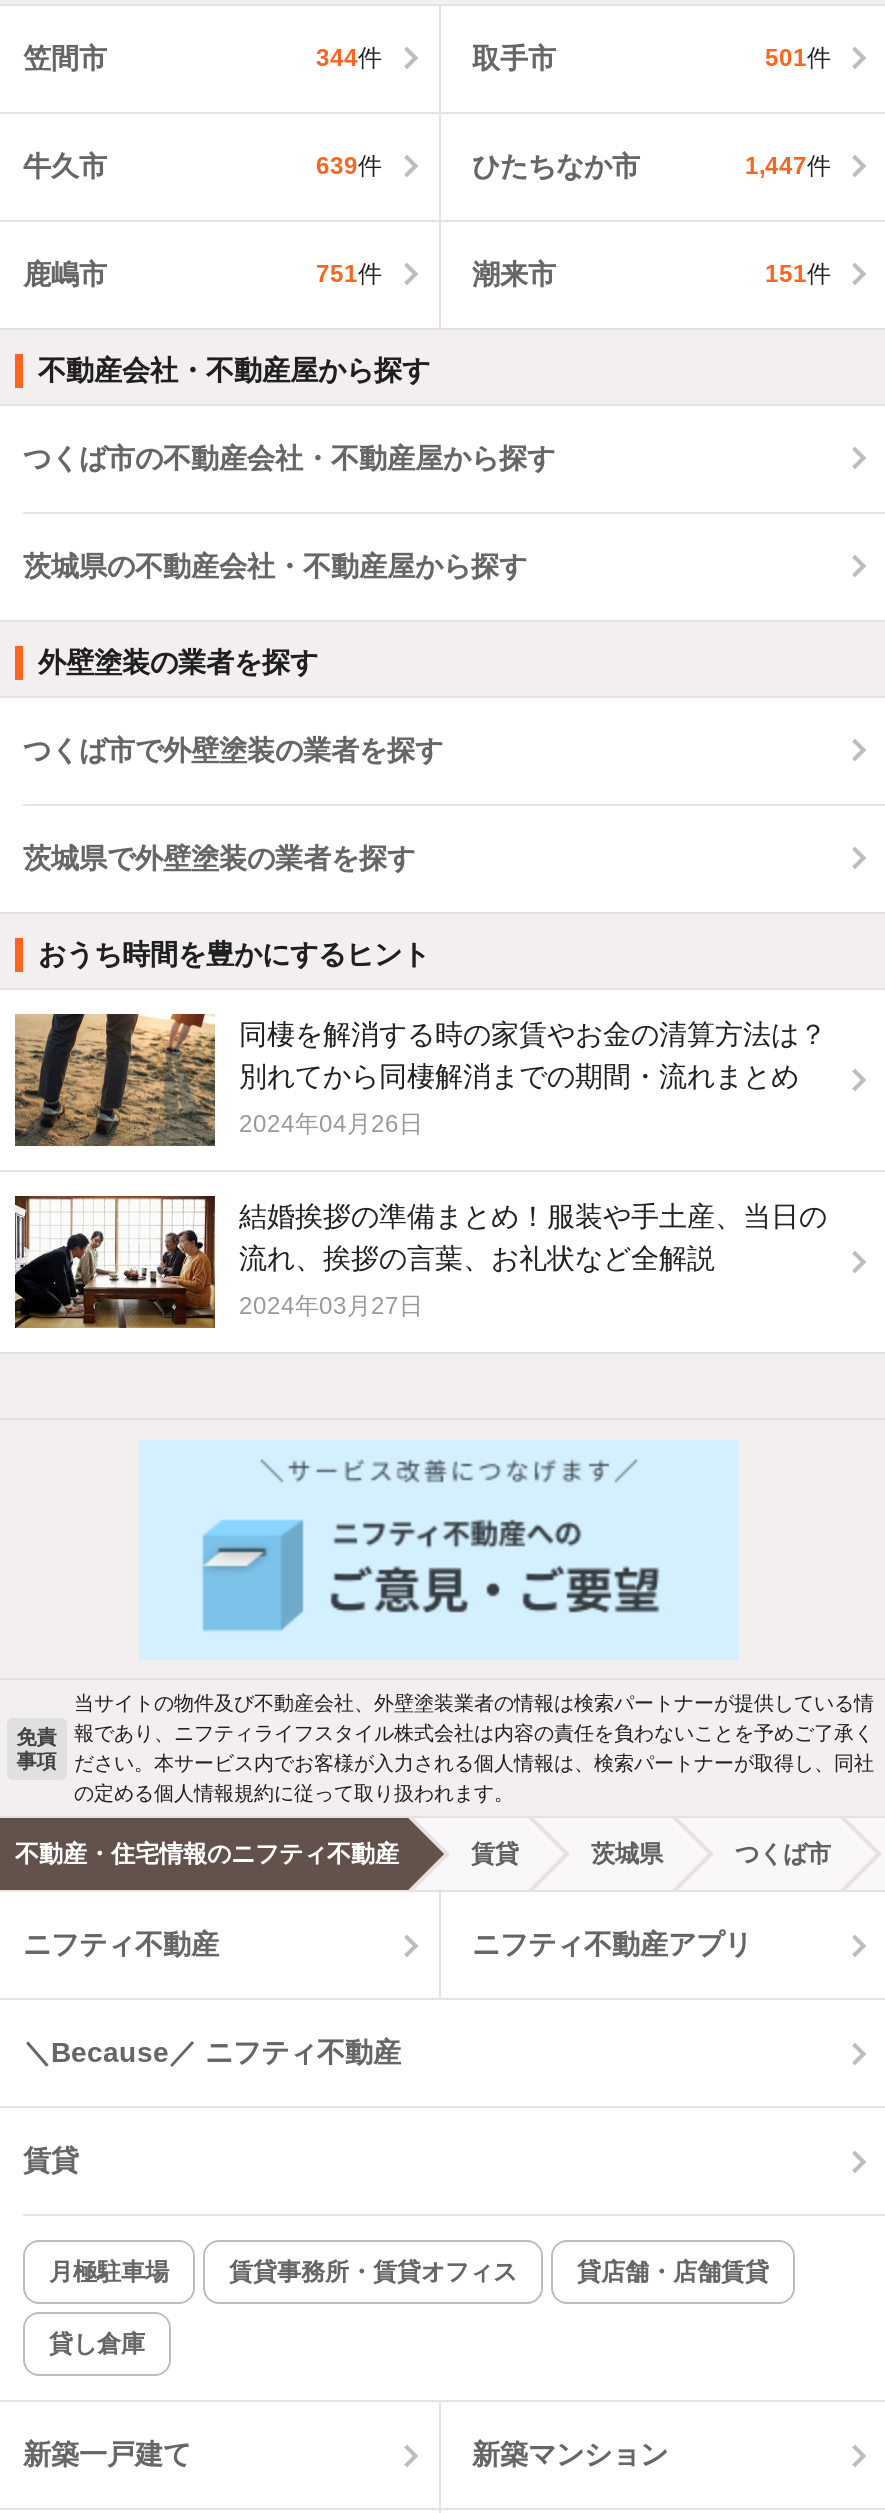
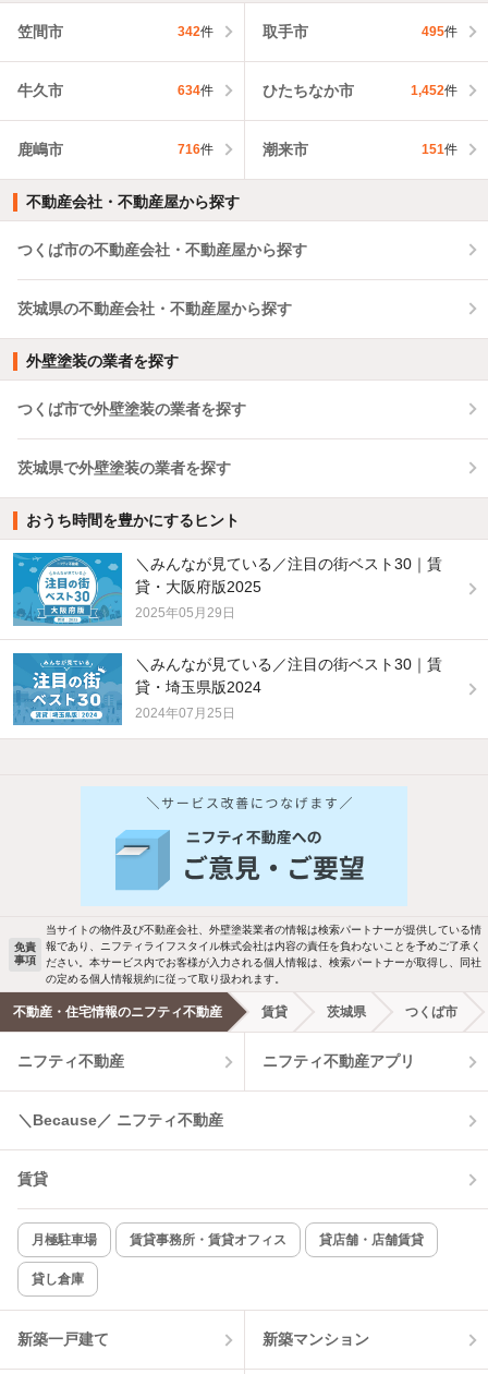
- 344件
+ 342件

- 501件
+ 495件

- 639件
+ 634件

- 1,447件
+ 1,452件

- 751件
+ 716件

- [image]
- 同棲を解消する時の家賃やお金の清算方法は？
- 別れてから同棲解消までの期間・流れまとめ
+ [image]
+ ＼みんなが見ている／注目の街ベスト30｜賃
+ 貸・大阪府版2025

- 2024年04月26日
+ 2025年05月29日

- [image]
- 結婚挨拶の準備まとめ！服装や手土産、当日の
- 流れ、挨拶の言葉、お礼状など全解説
+ [image]
+ ＼みんなが見ている／注目の街ベスト30｜賃
+ 貸・埼玉県版2024

- 2024年03月27日
+ 2024年07月25日
